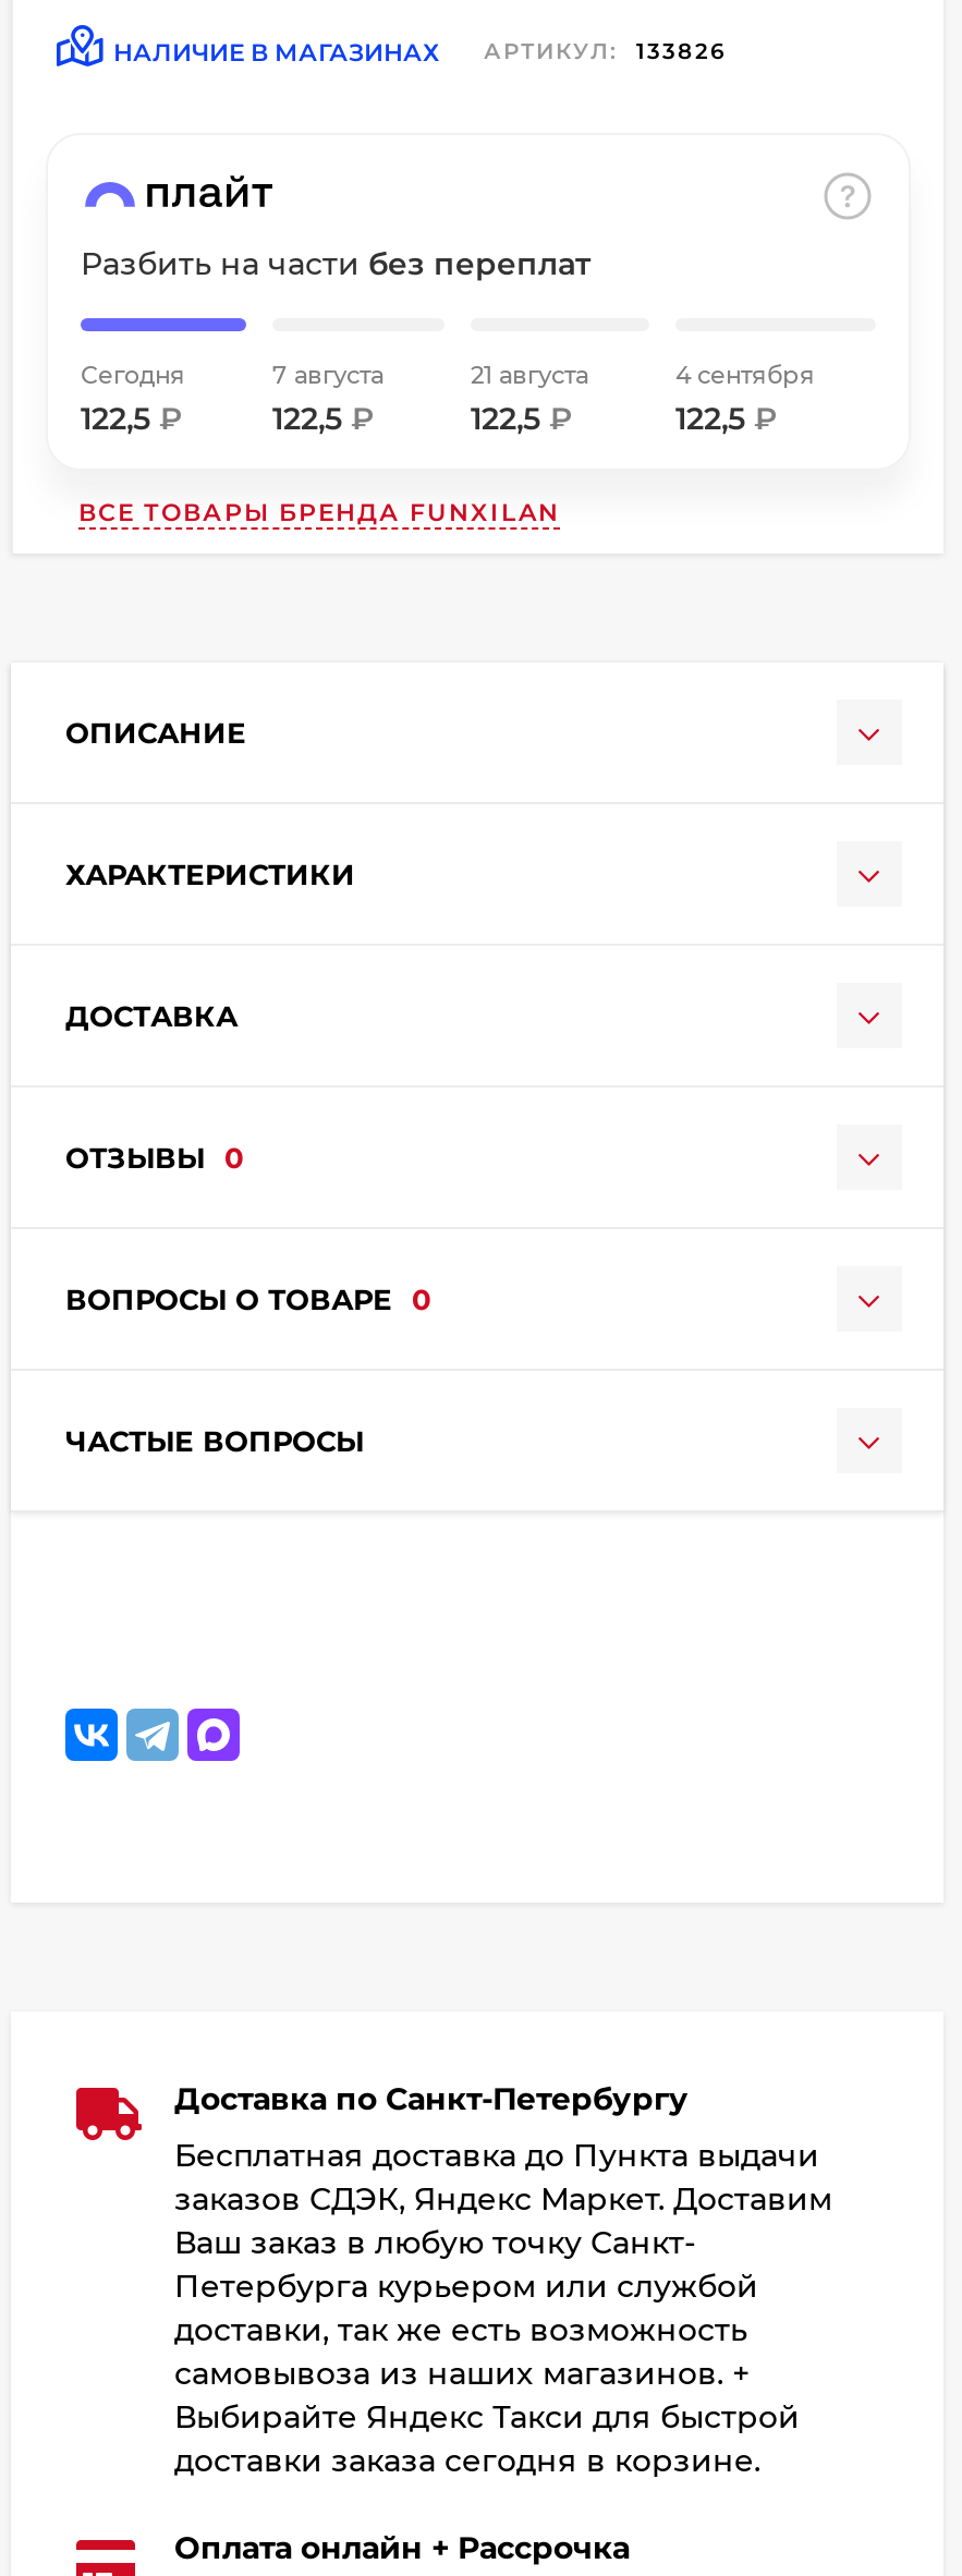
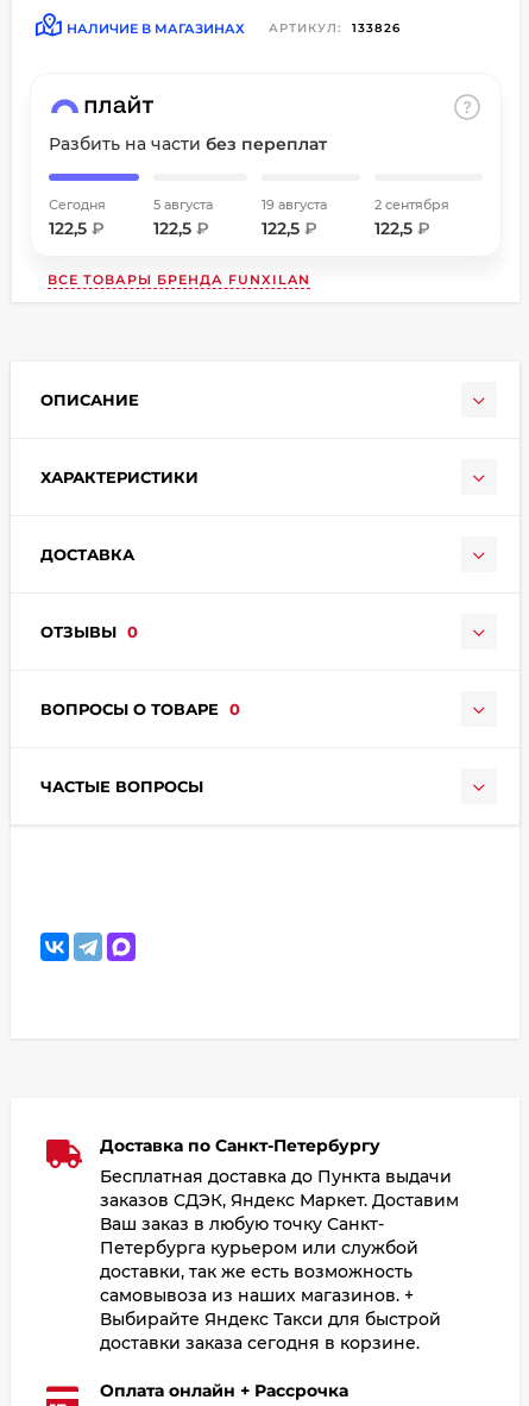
- 7 августа
+ 5 августа

- 21 августа
+ 19 августа

- 4 сентября
+ 2 сентября
